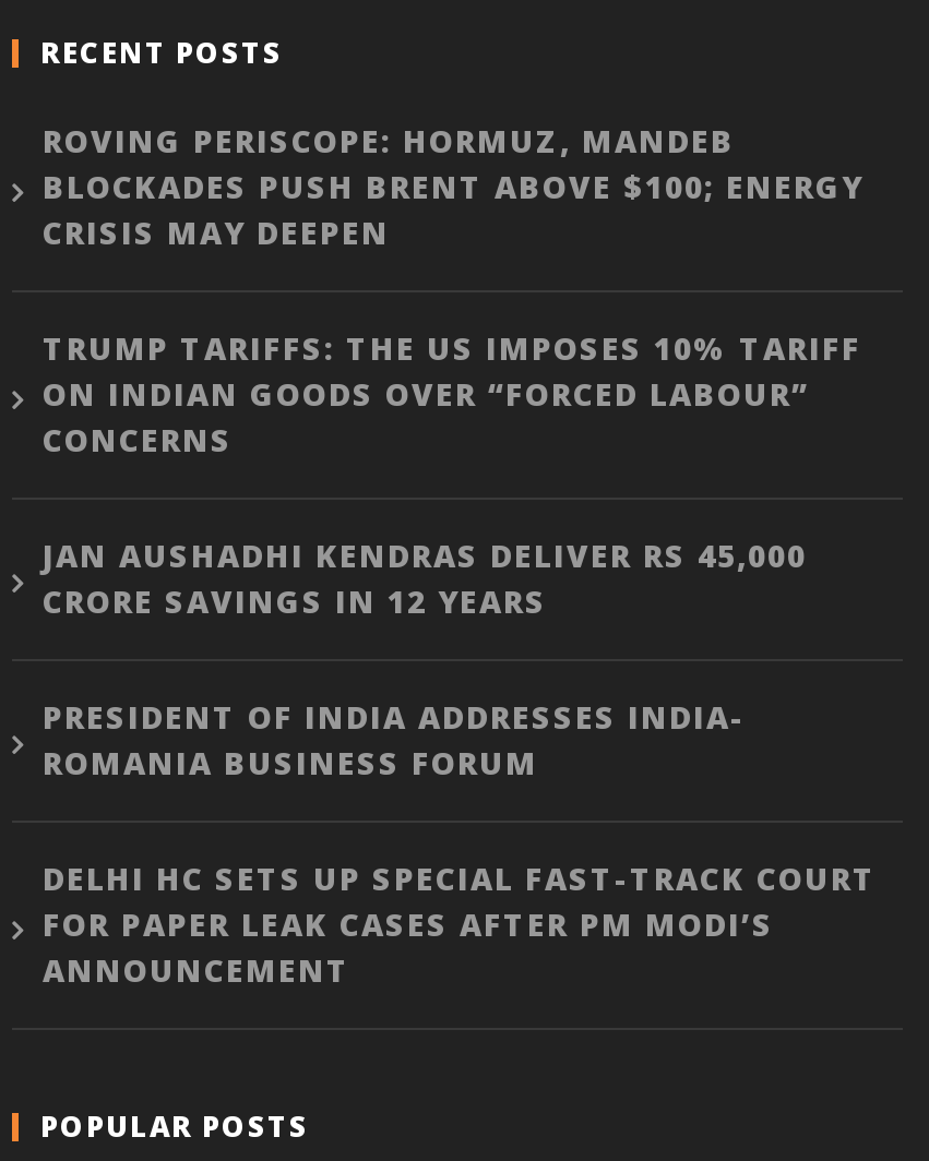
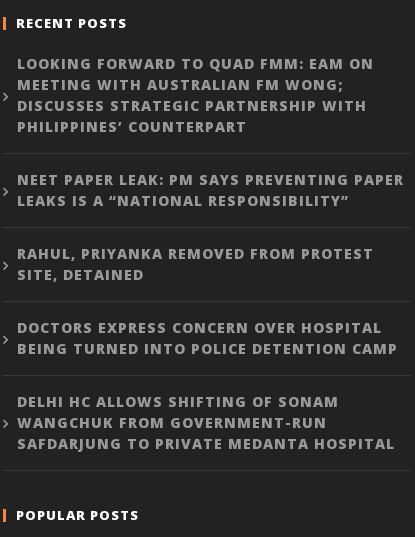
- ROVING PERISCOPE: HORMUZ, MANDEB
- BLOCKADES PUSH BRENT ABOVE $100; ENERGY
- CRISIS MAY DEEPEN
+ LOOKING FORWARD TO QUAD FMM: EAM ON
+ MEETING WITH AUSTRALIAN FM WONG;
+ DISCUSSES STRATEGIC PARTNERSHIP WITH
+ PHILIPPINES’ COUNTERPART

- TRUMP TARIFFS: THE US IMPOSES 10% TARIFF
- ON INDIAN GOODS OVER “FORCED LABOUR”
- CONCERNS
+ NEET PAPER LEAK: PM SAYS PREVENTING PAPER
+ LEAKS IS A “NATIONAL RESPONSIBILITY”

- JAN AUSHADHI KENDRAS DELIVER RS 45,000
- CRORE SAVINGS IN 12 YEARS
+ RAHUL, PRIYANKA REMOVED FROM PROTEST
+ SITE, DETAINED

- PRESIDENT OF INDIA ADDRESSES INDIA-
- ROMANIA BUSINESS FORUM
+ DOCTORS EXPRESS CONCERN OVER HOSPITAL
+ BEING TURNED INTO POLICE DETENTION CAMP

- DELHI HC SETS UP SPECIAL FAST-TRACK COURT
- FOR PAPER LEAK CASES AFTER PM MODI’S
- ANNOUNCEMENT
+ DELHI HC ALLOWS SHIFTING OF SONAM
+ WANGCHUK FROM GOVERNMENT-RUN
+ SAFDARJUNG TO PRIVATE MEDANTA HOSPITAL
